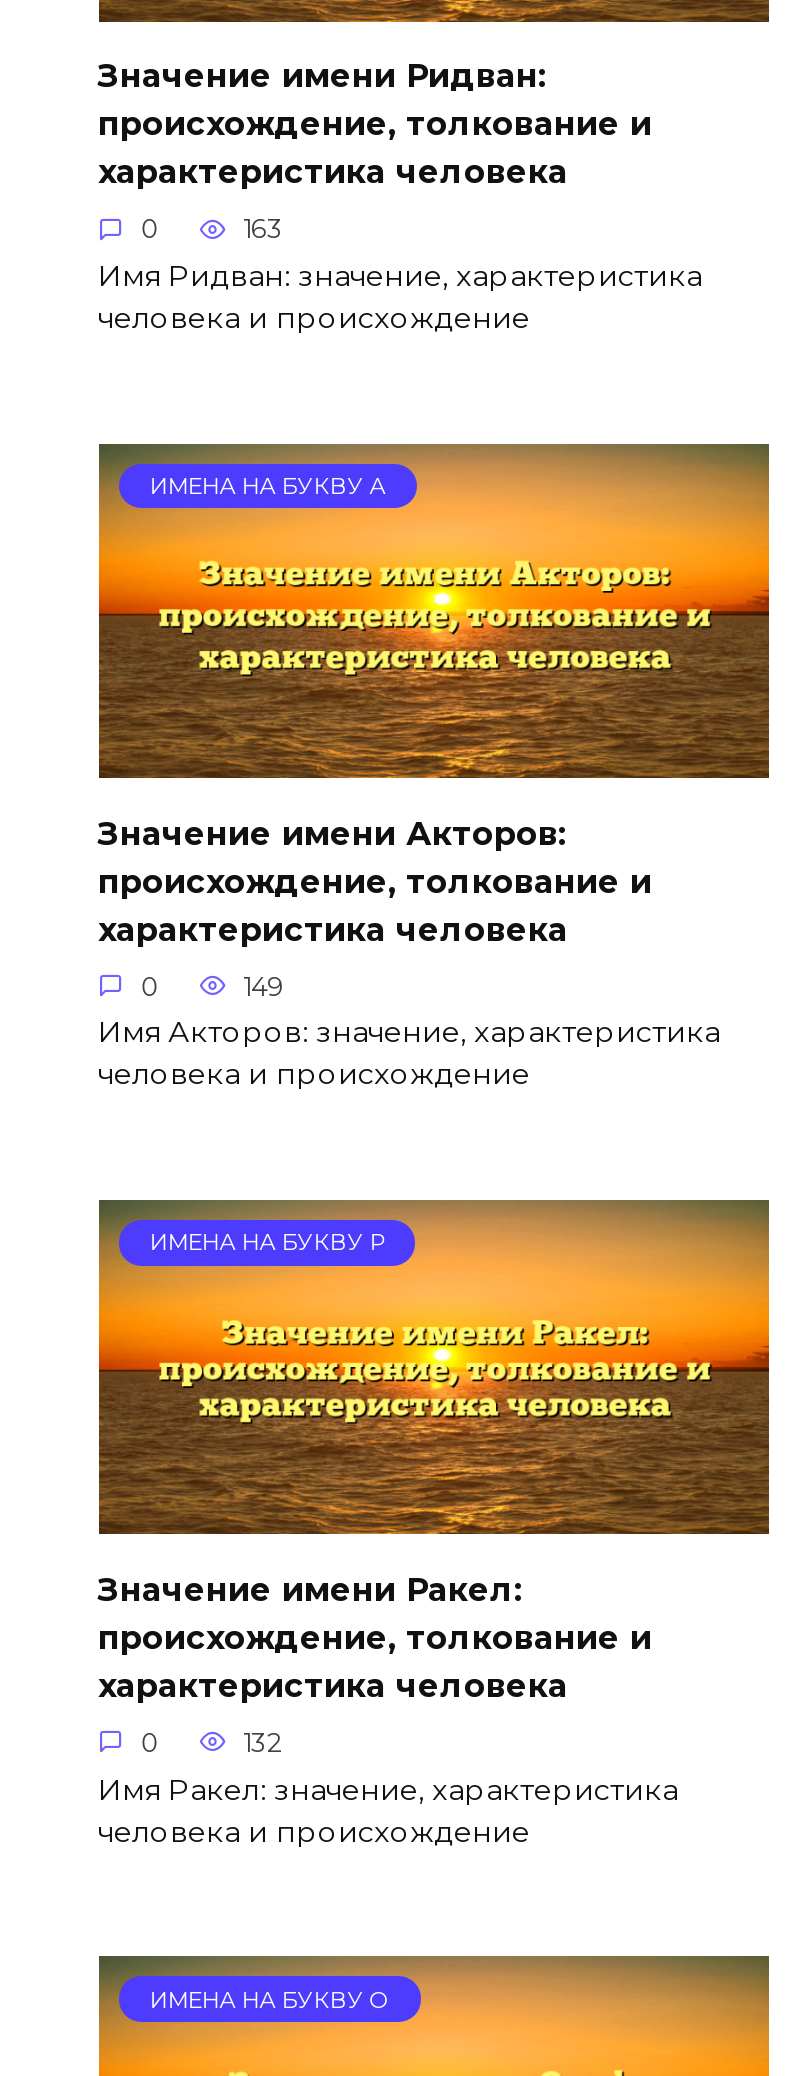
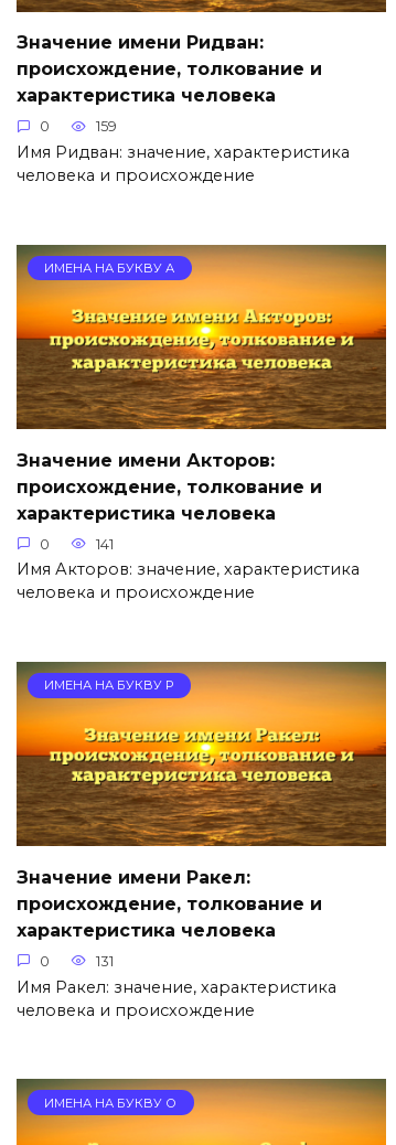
- 163
+ 159

- 149
+ 141

- 132
+ 131
